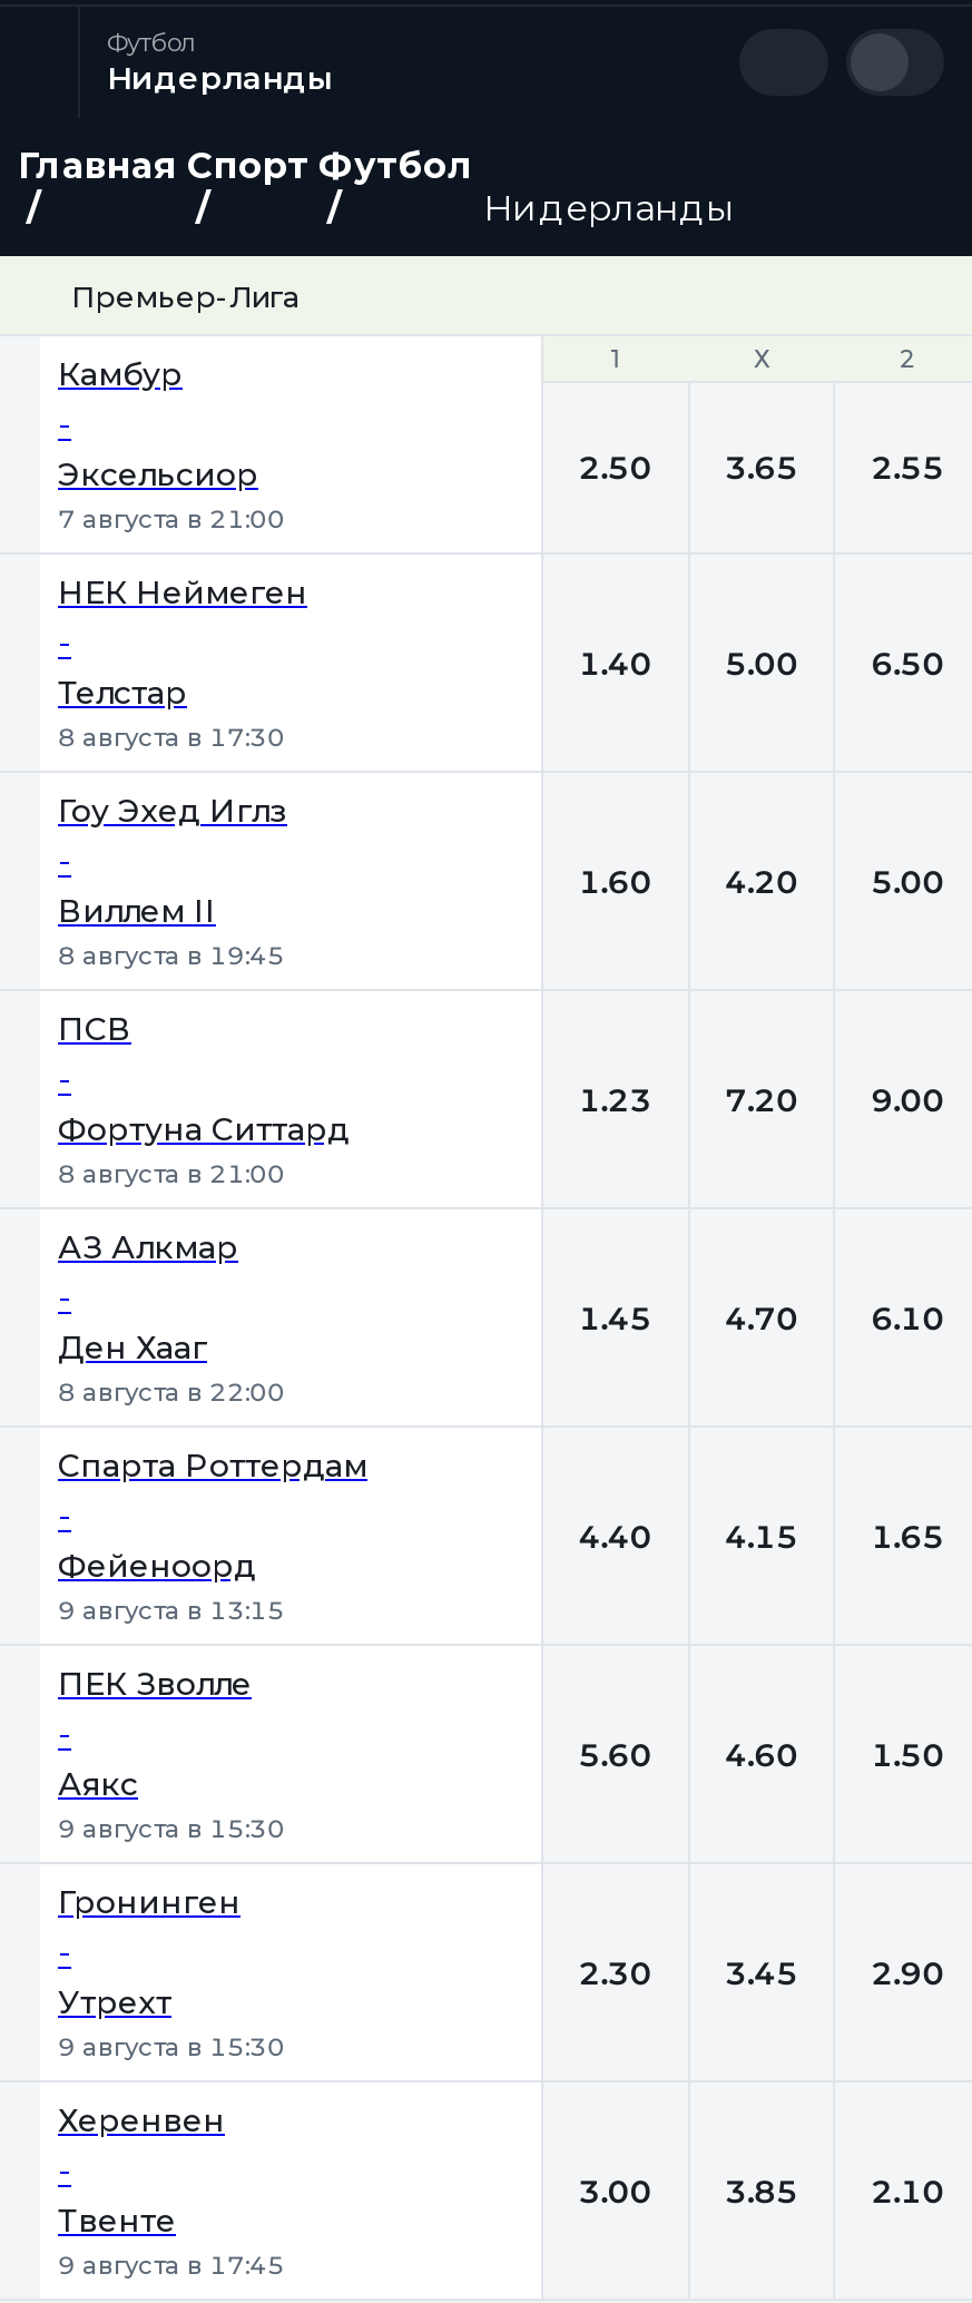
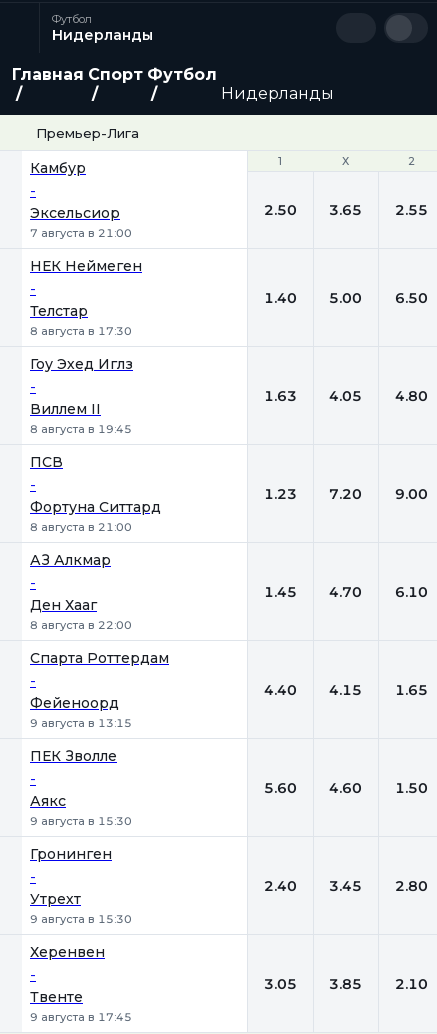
- 1.60
+ 1.63

- 4.20
+ 4.05

- 5.00
+ 4.80

- 2.30
+ 2.40

- 2.90
+ 2.80

- 3.00 3.85 2.10
+ 3.05 3.85 2.10
